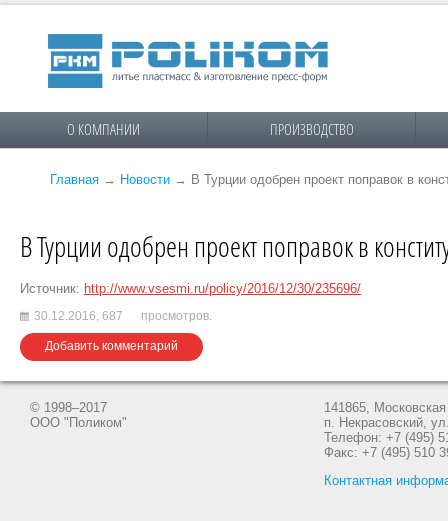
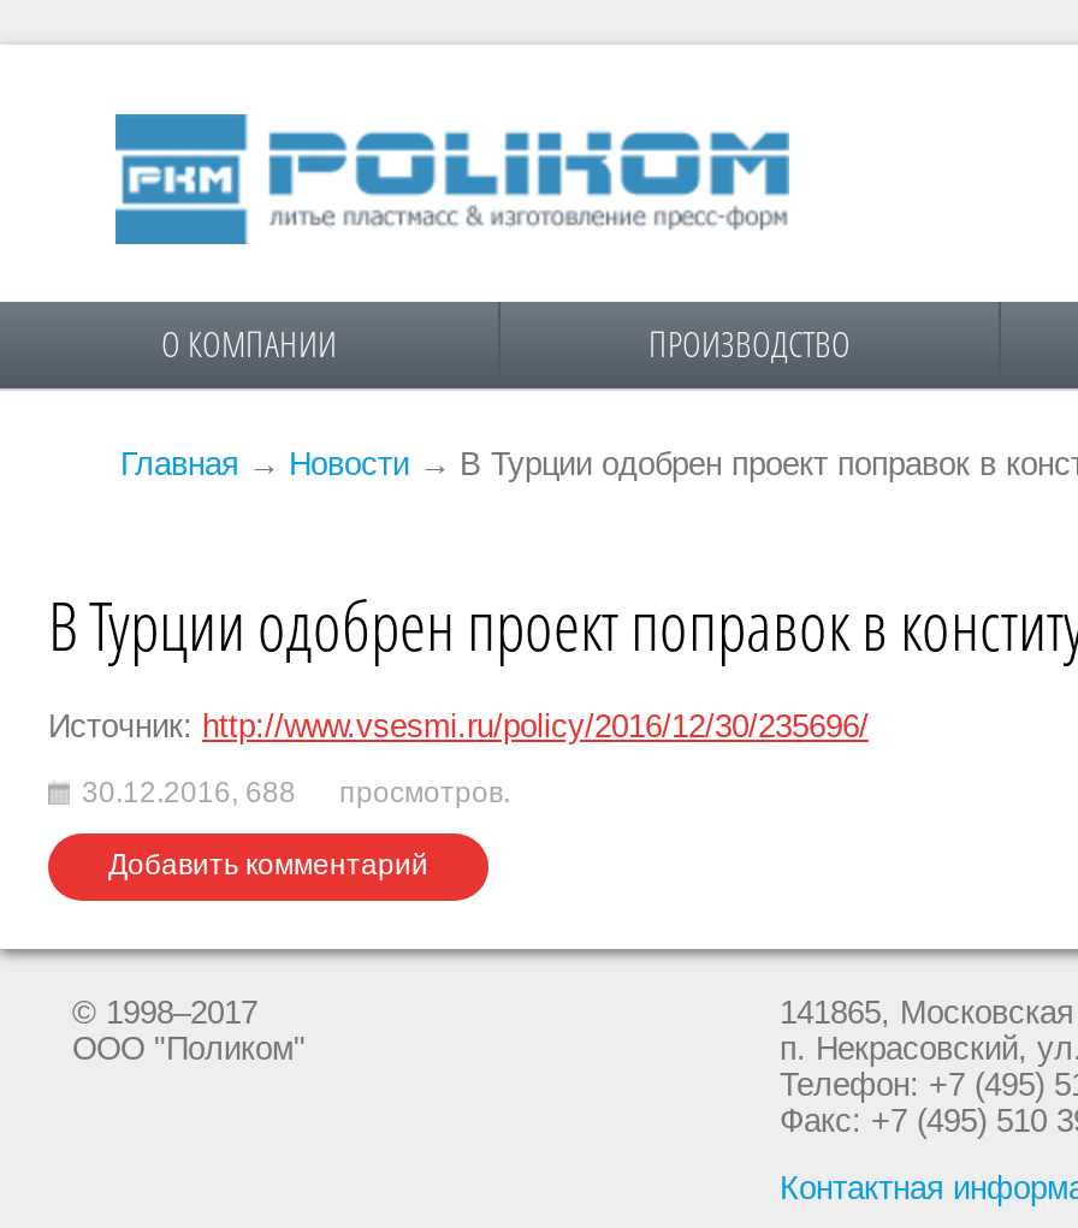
- 30.12.2016, 687 просмотров.
+ 30.12.2016, 688 просмотров.
